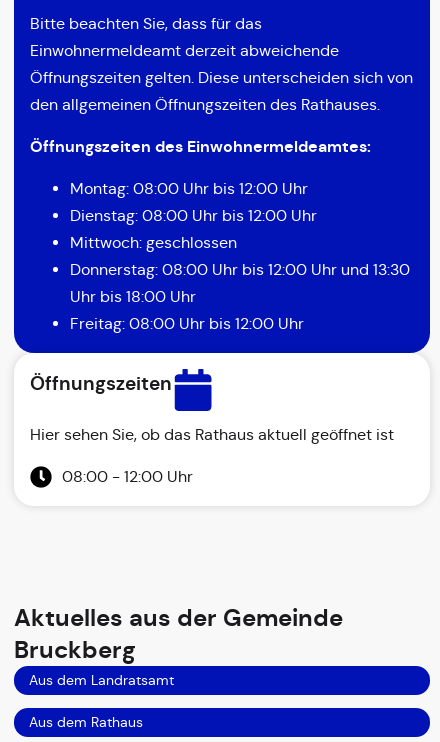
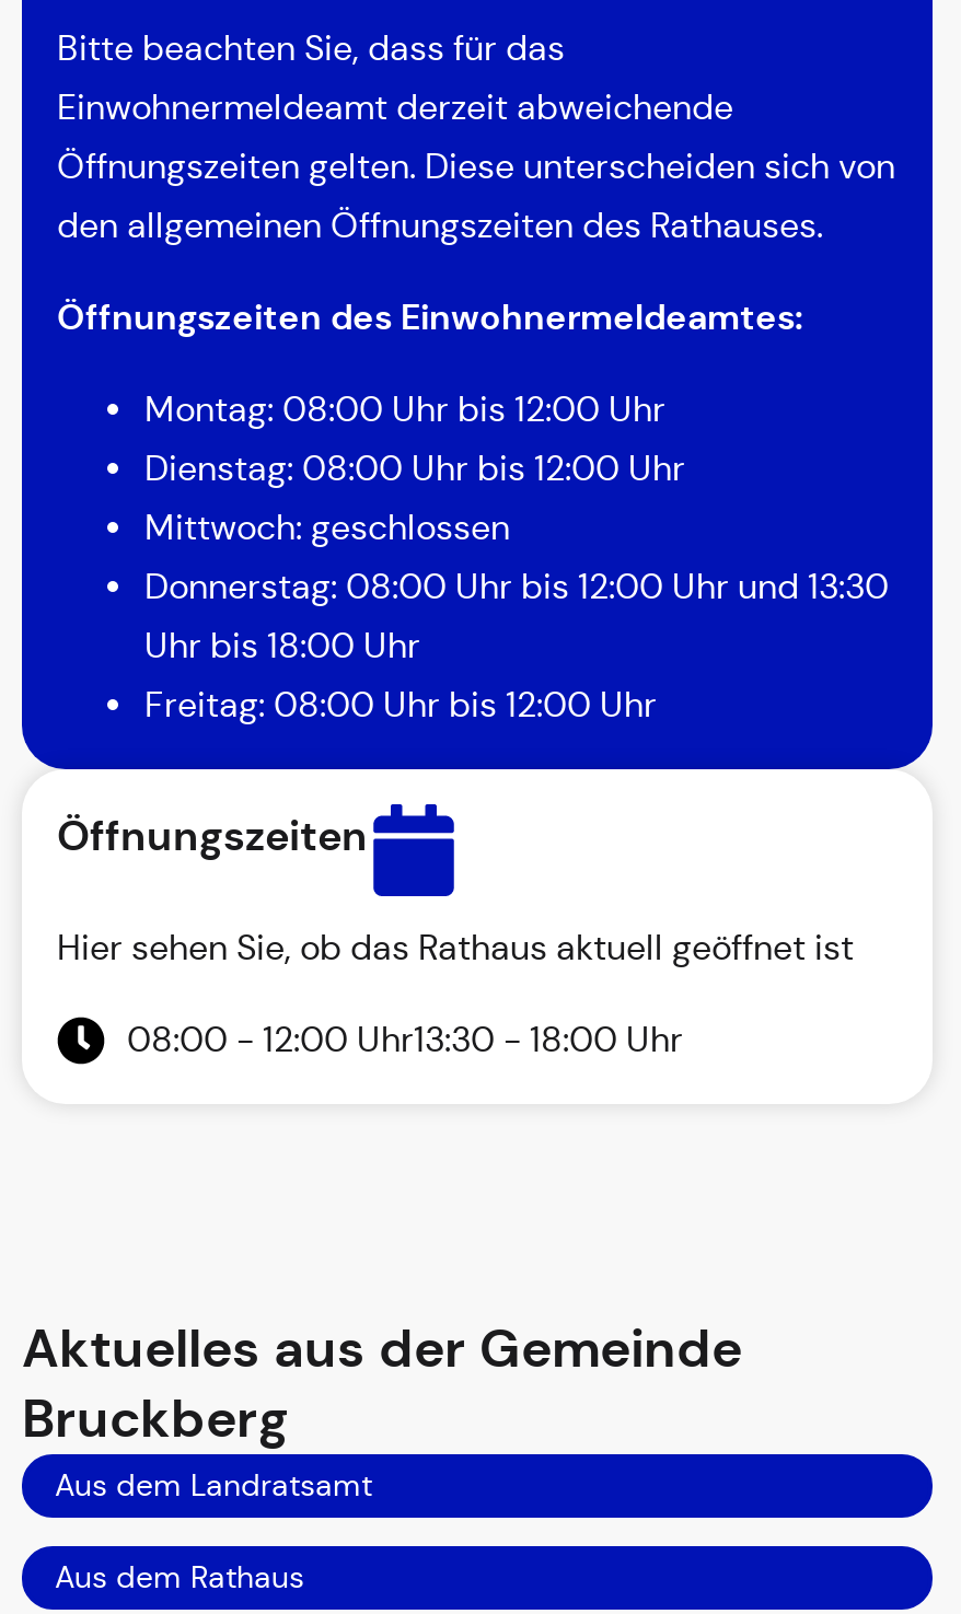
- 08:00 - 12:00 Uhr
+ 08:00 - 12:00 Uhr13:30 - 18:00 Uhr
